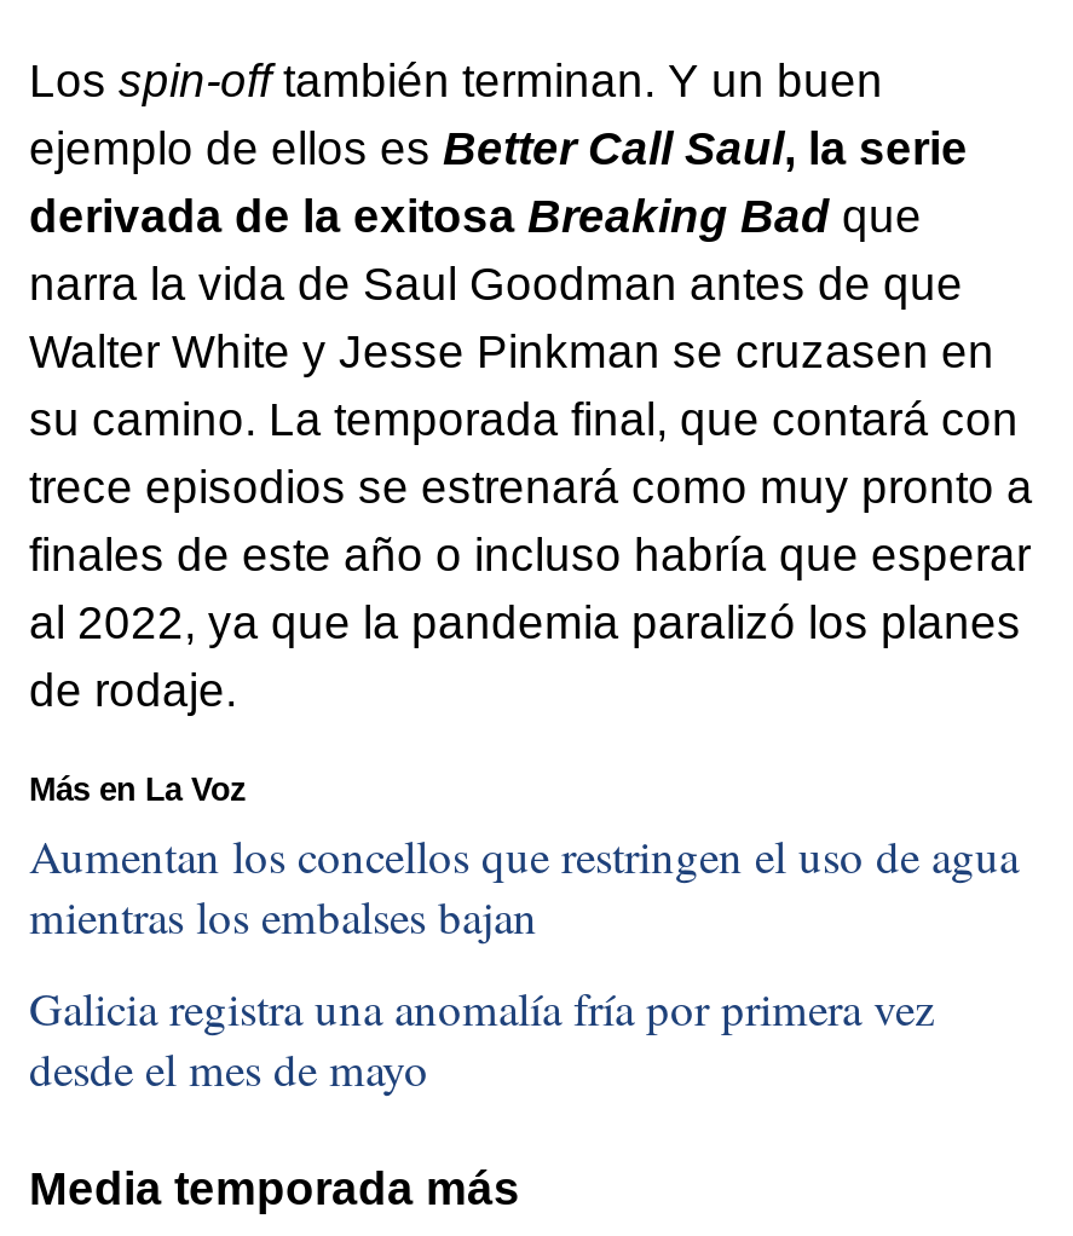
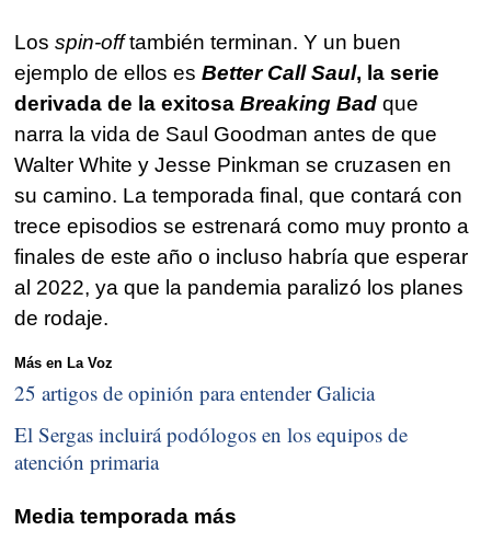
- Aumentan los concellos que restringen el uso de agua
- mientras los embalses bajan
+ 25 artigos de opinión para entender Galicia

- Galicia registra una anomalía fría por primera vez
- desde el mes de mayo
+ El Sergas incluirá podólogos en los equipos de
+ atención primaria
